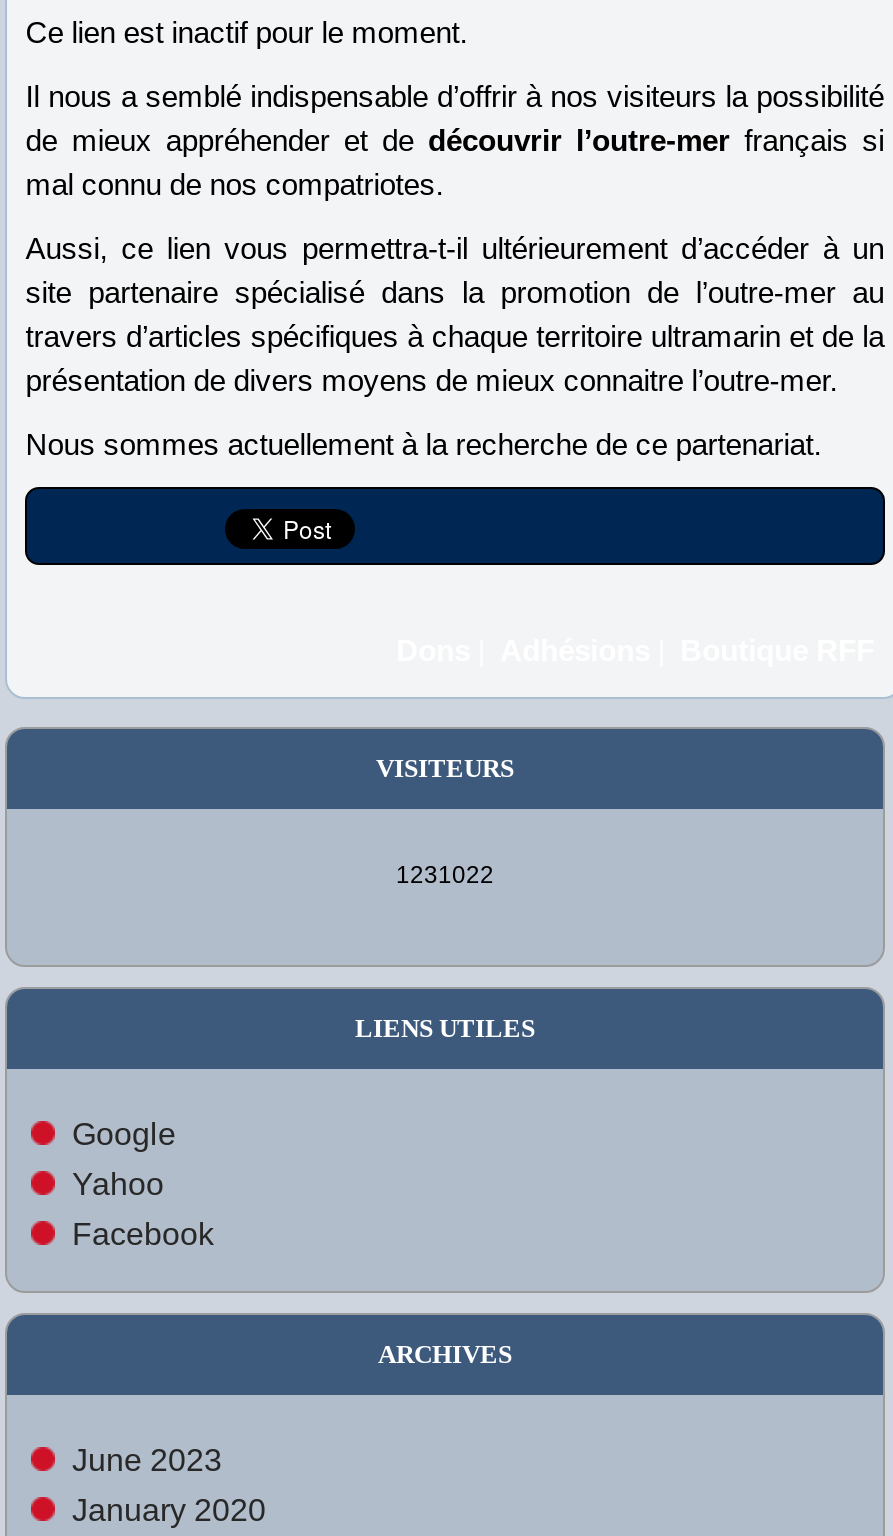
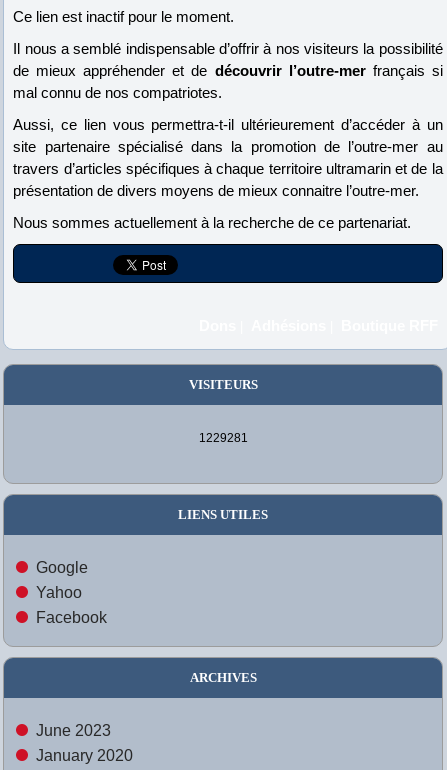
- 1231022
+ 1229281
